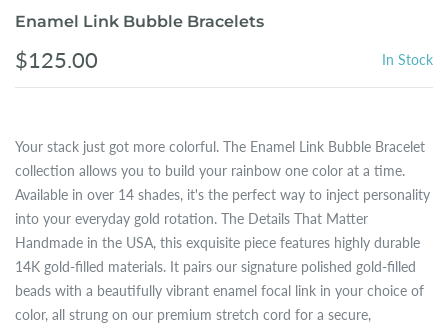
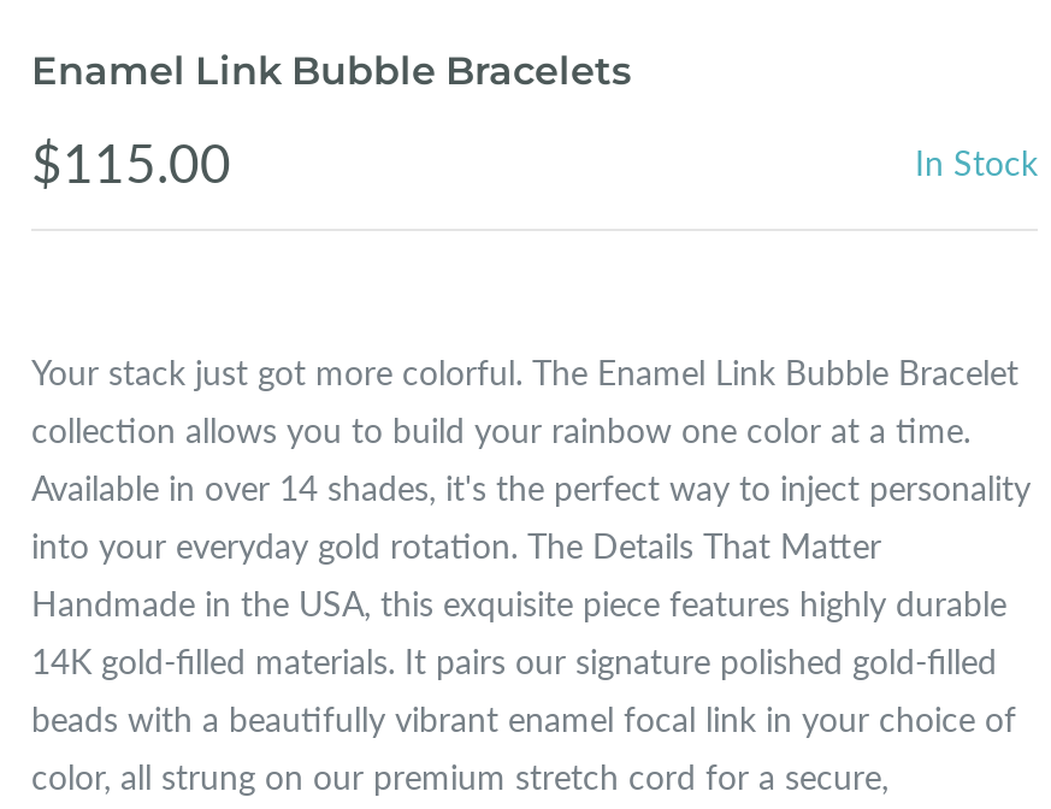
- $125.00
+ $115.00
